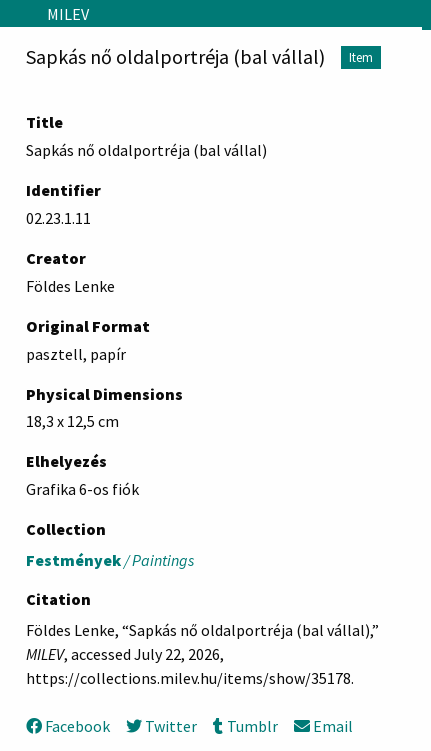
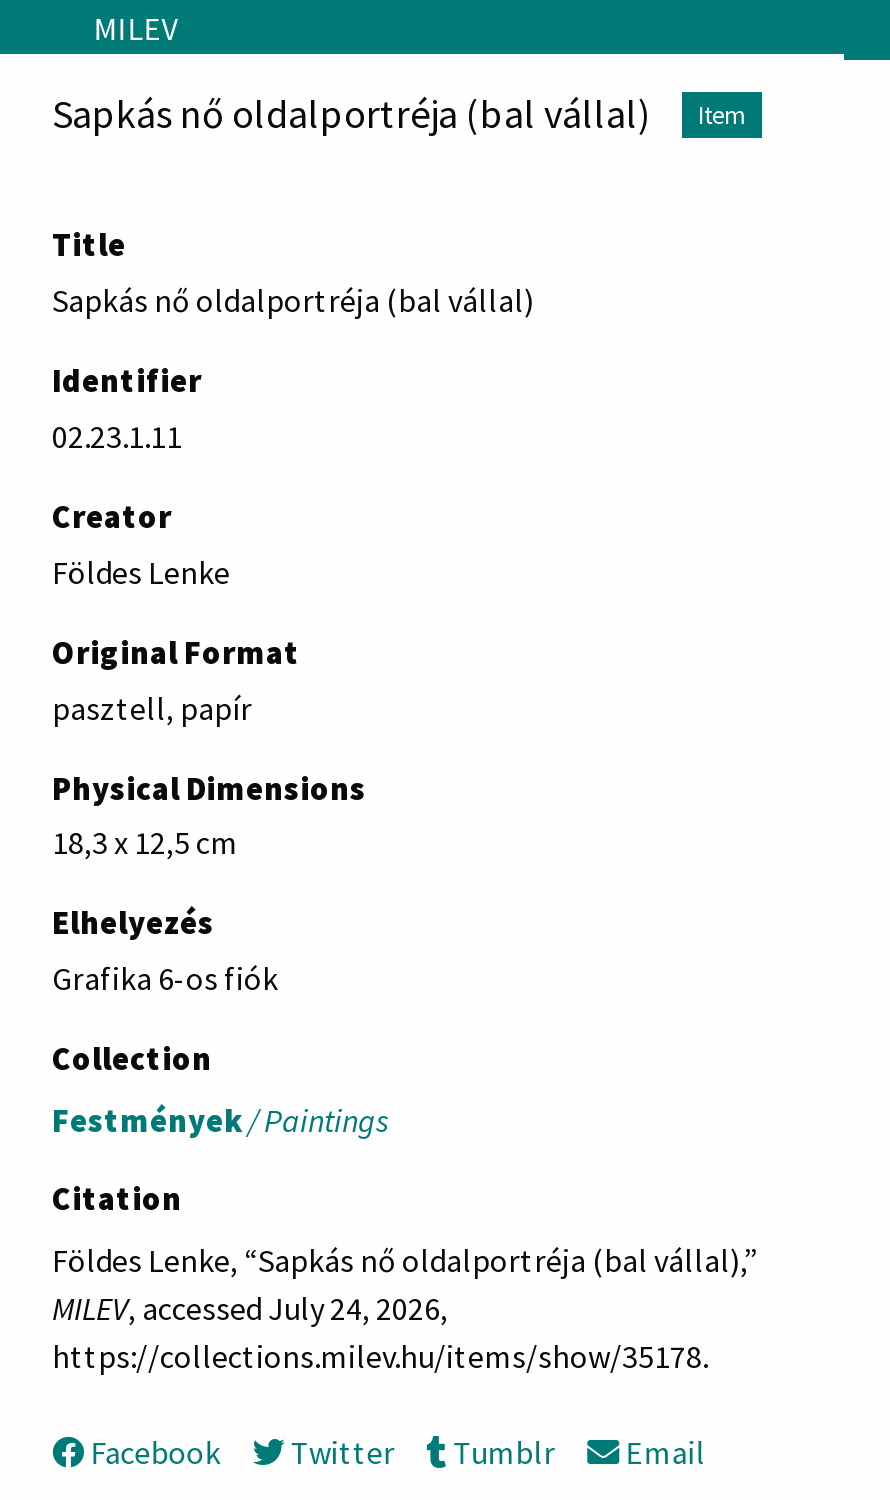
- MILEV, accessed July 22, 2026,
+ MILEV, accessed July 24, 2026,
